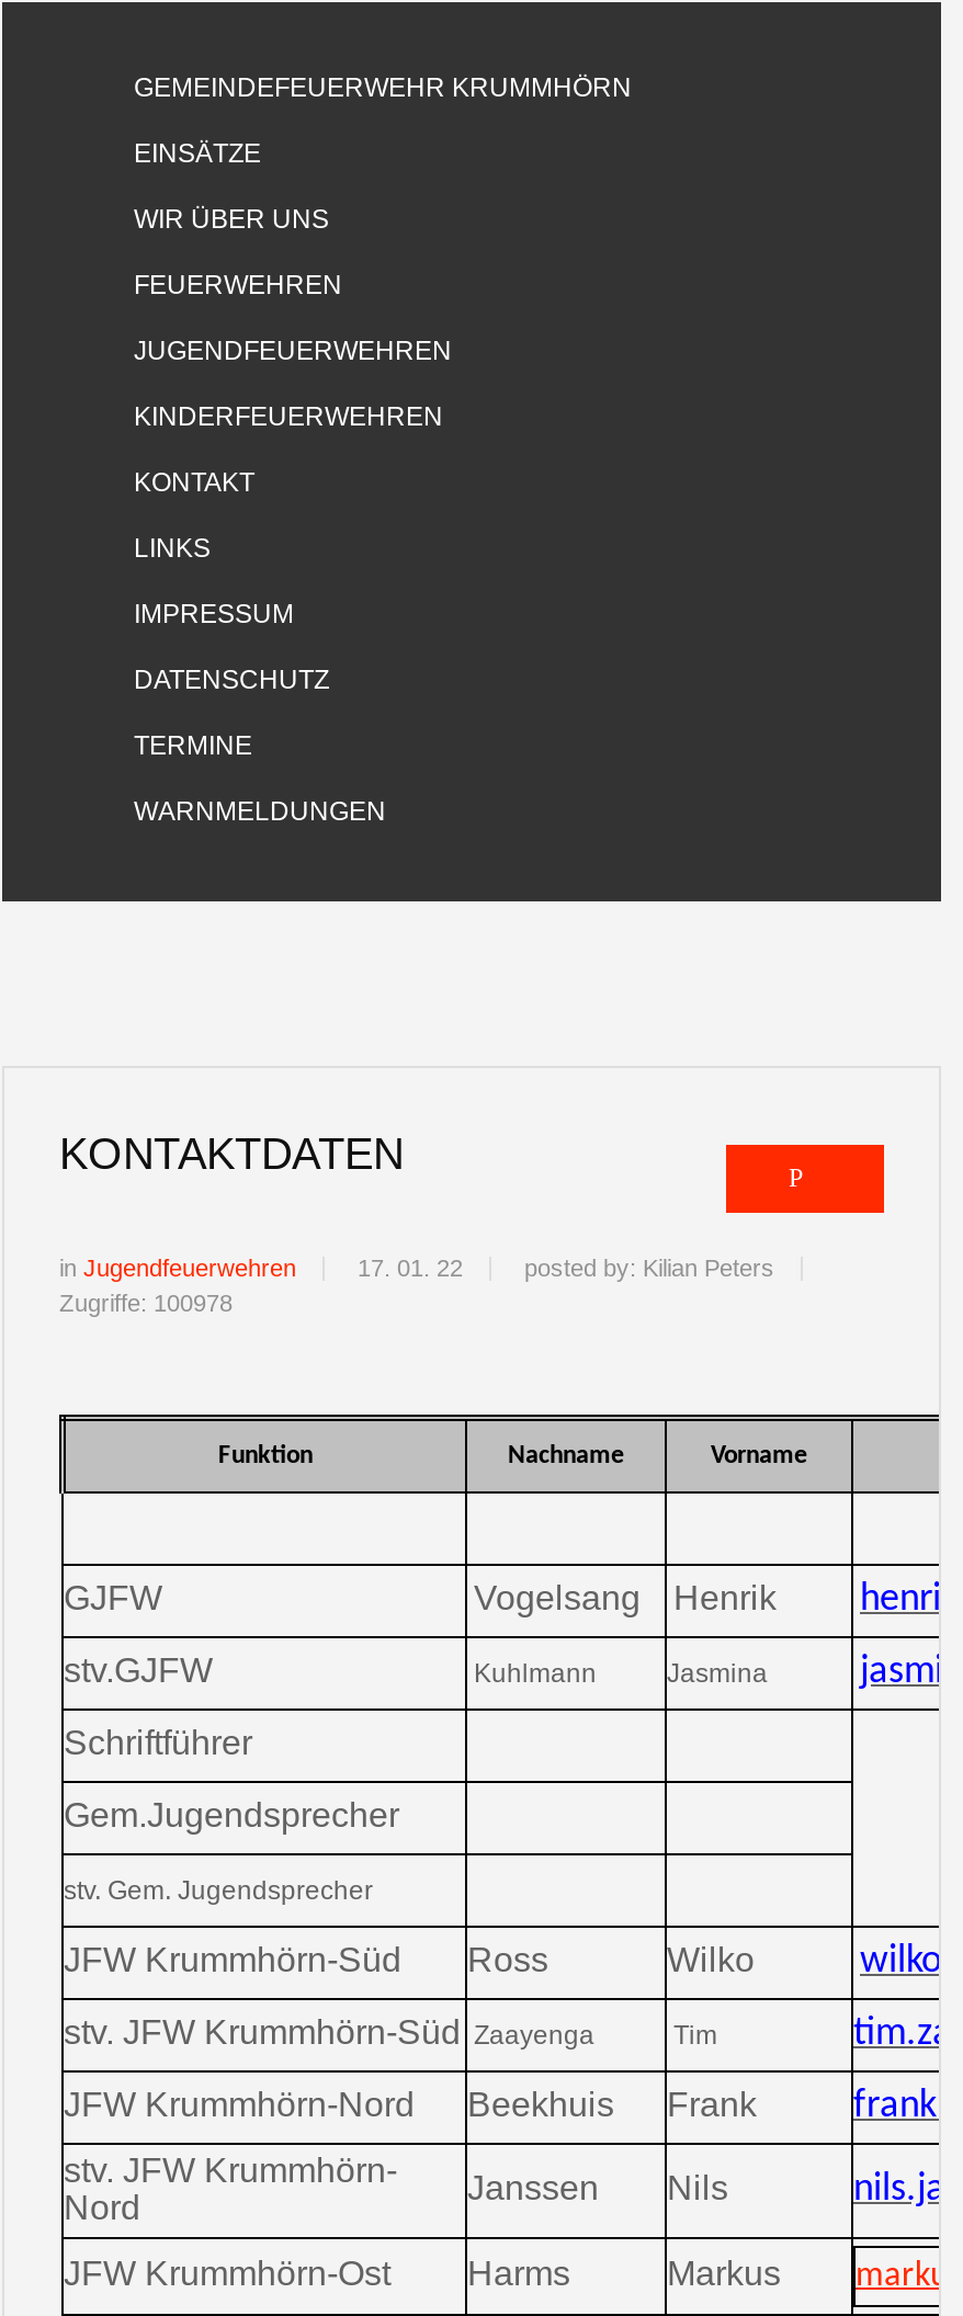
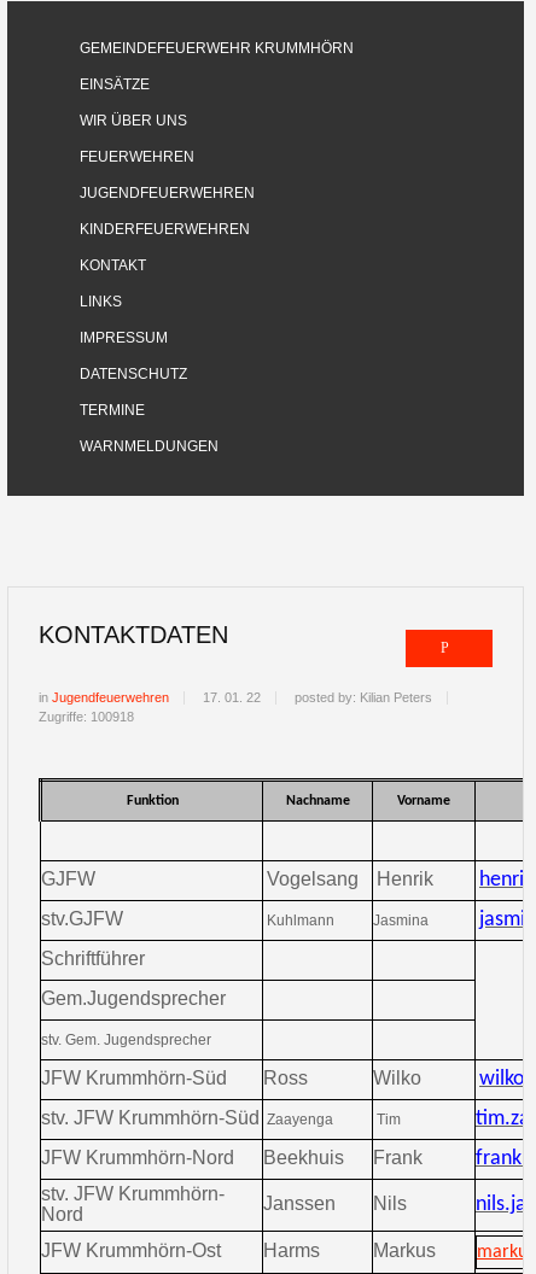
- Zugriffe: 100978
+ Zugriffe: 100918
